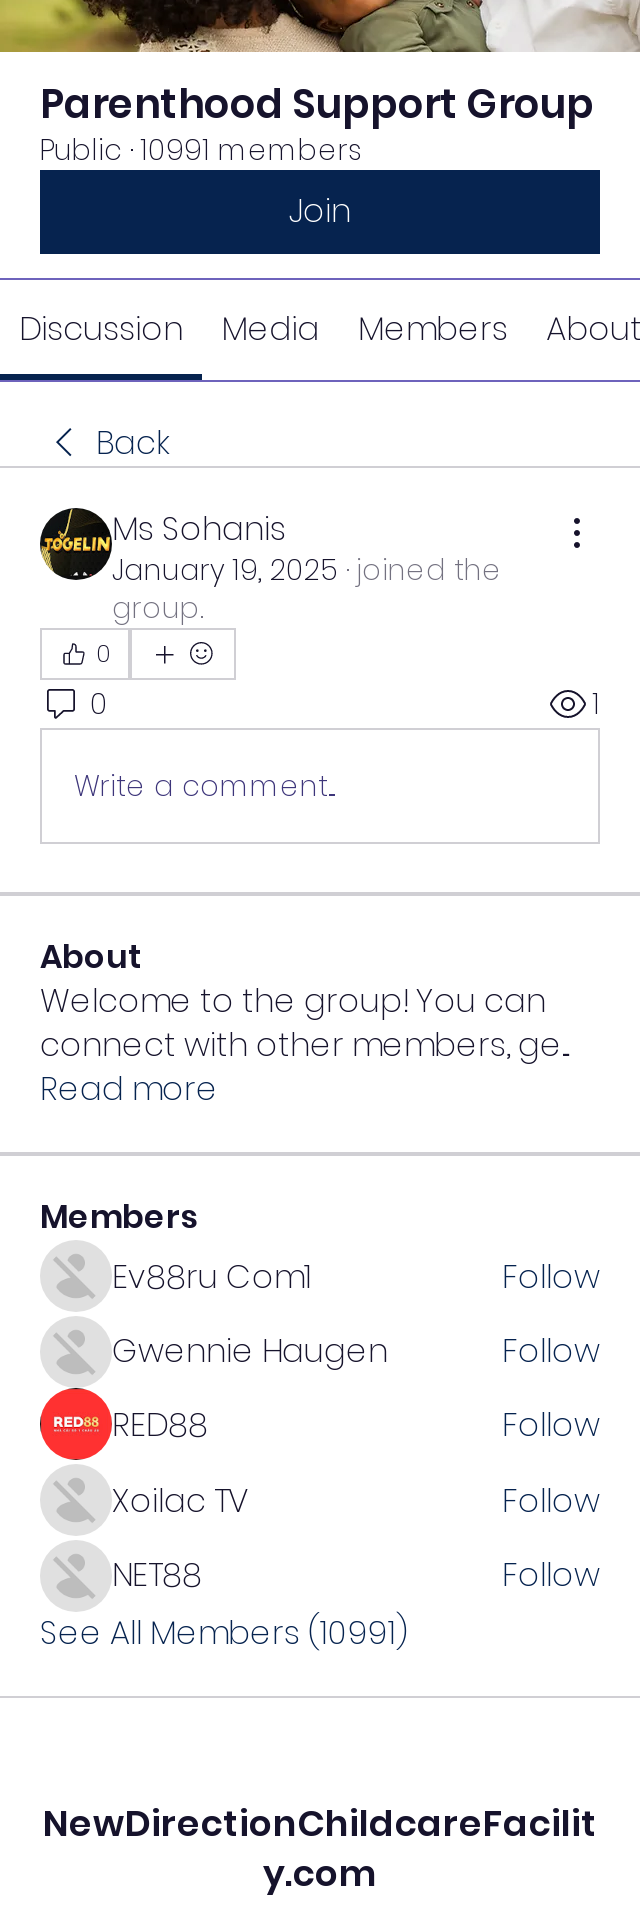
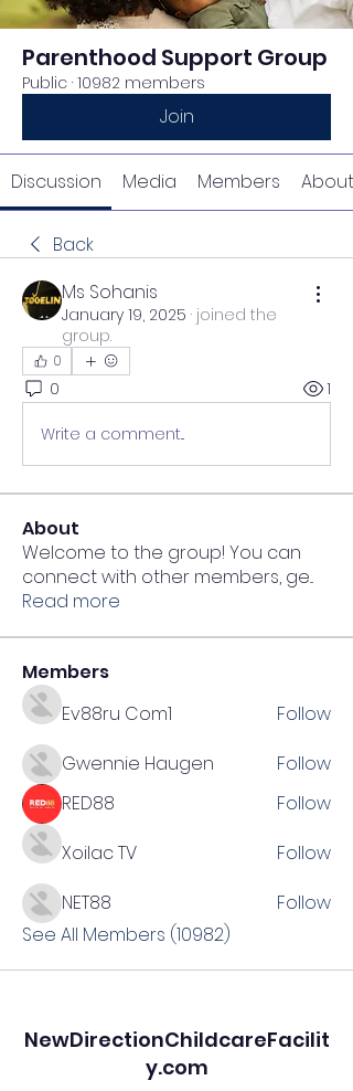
- Public 10991 members
+ Public 10982 members

- See All Members (10991)
+ See All Members (10982)
